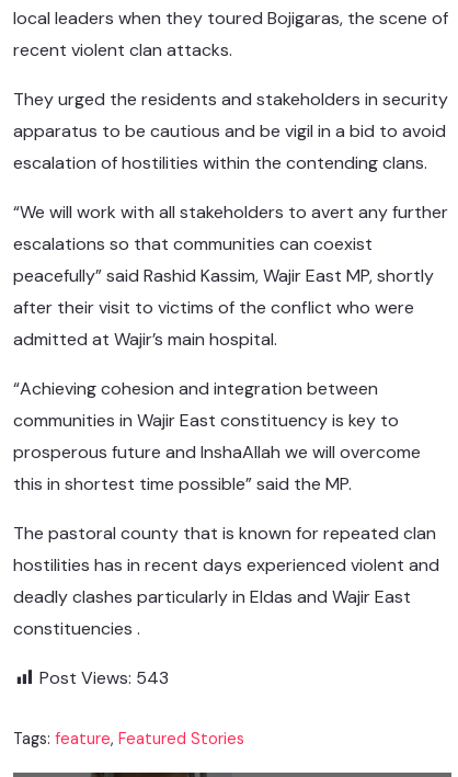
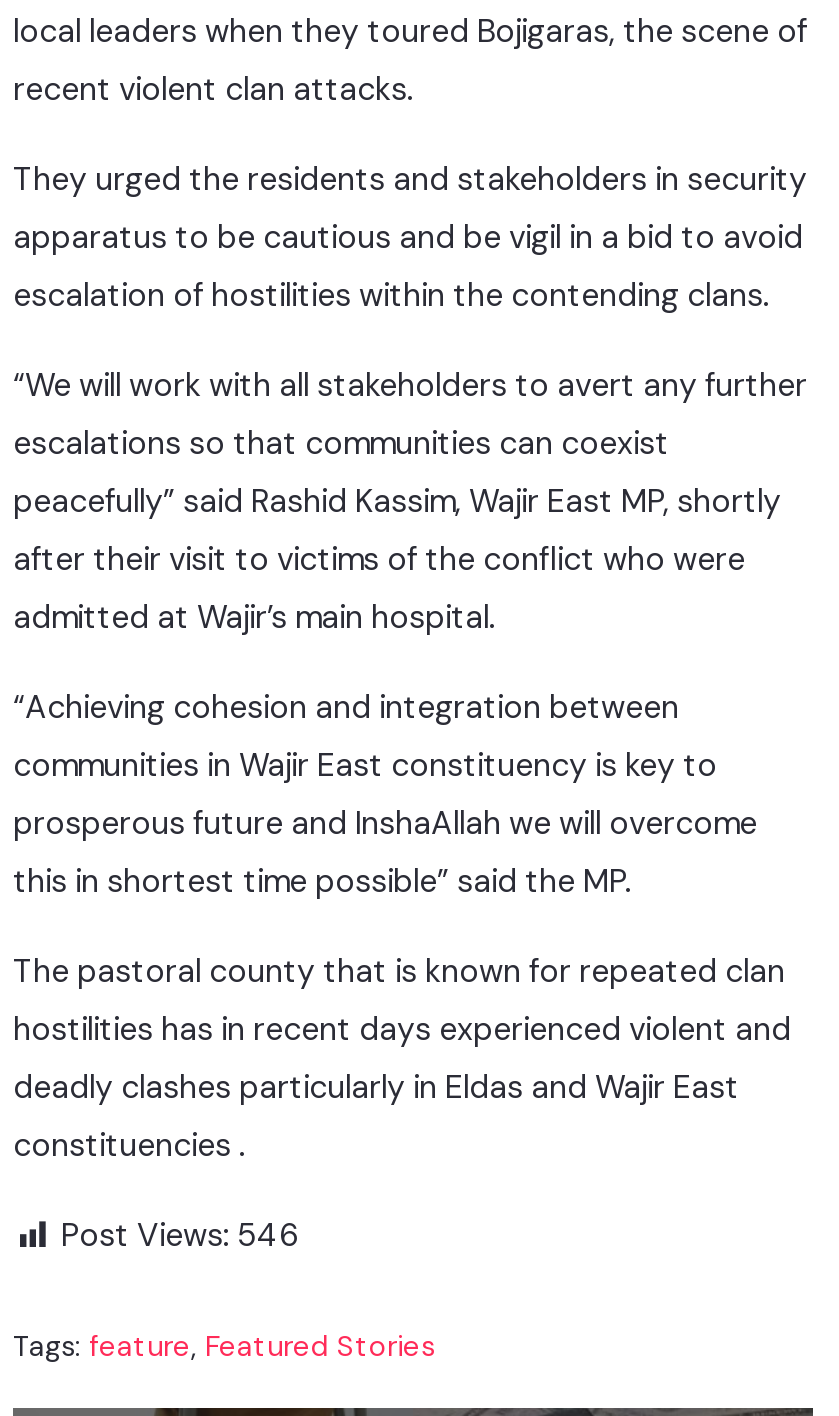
- Post Views: 543
+ Post Views: 546
